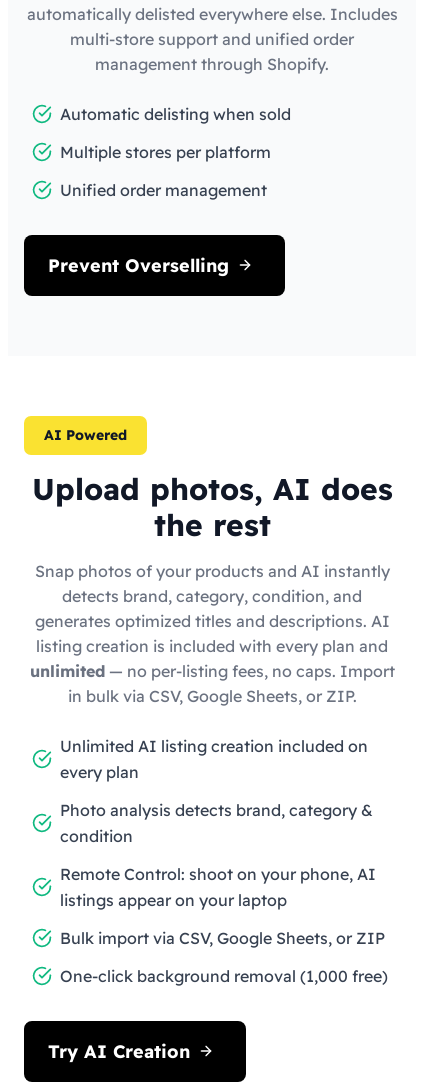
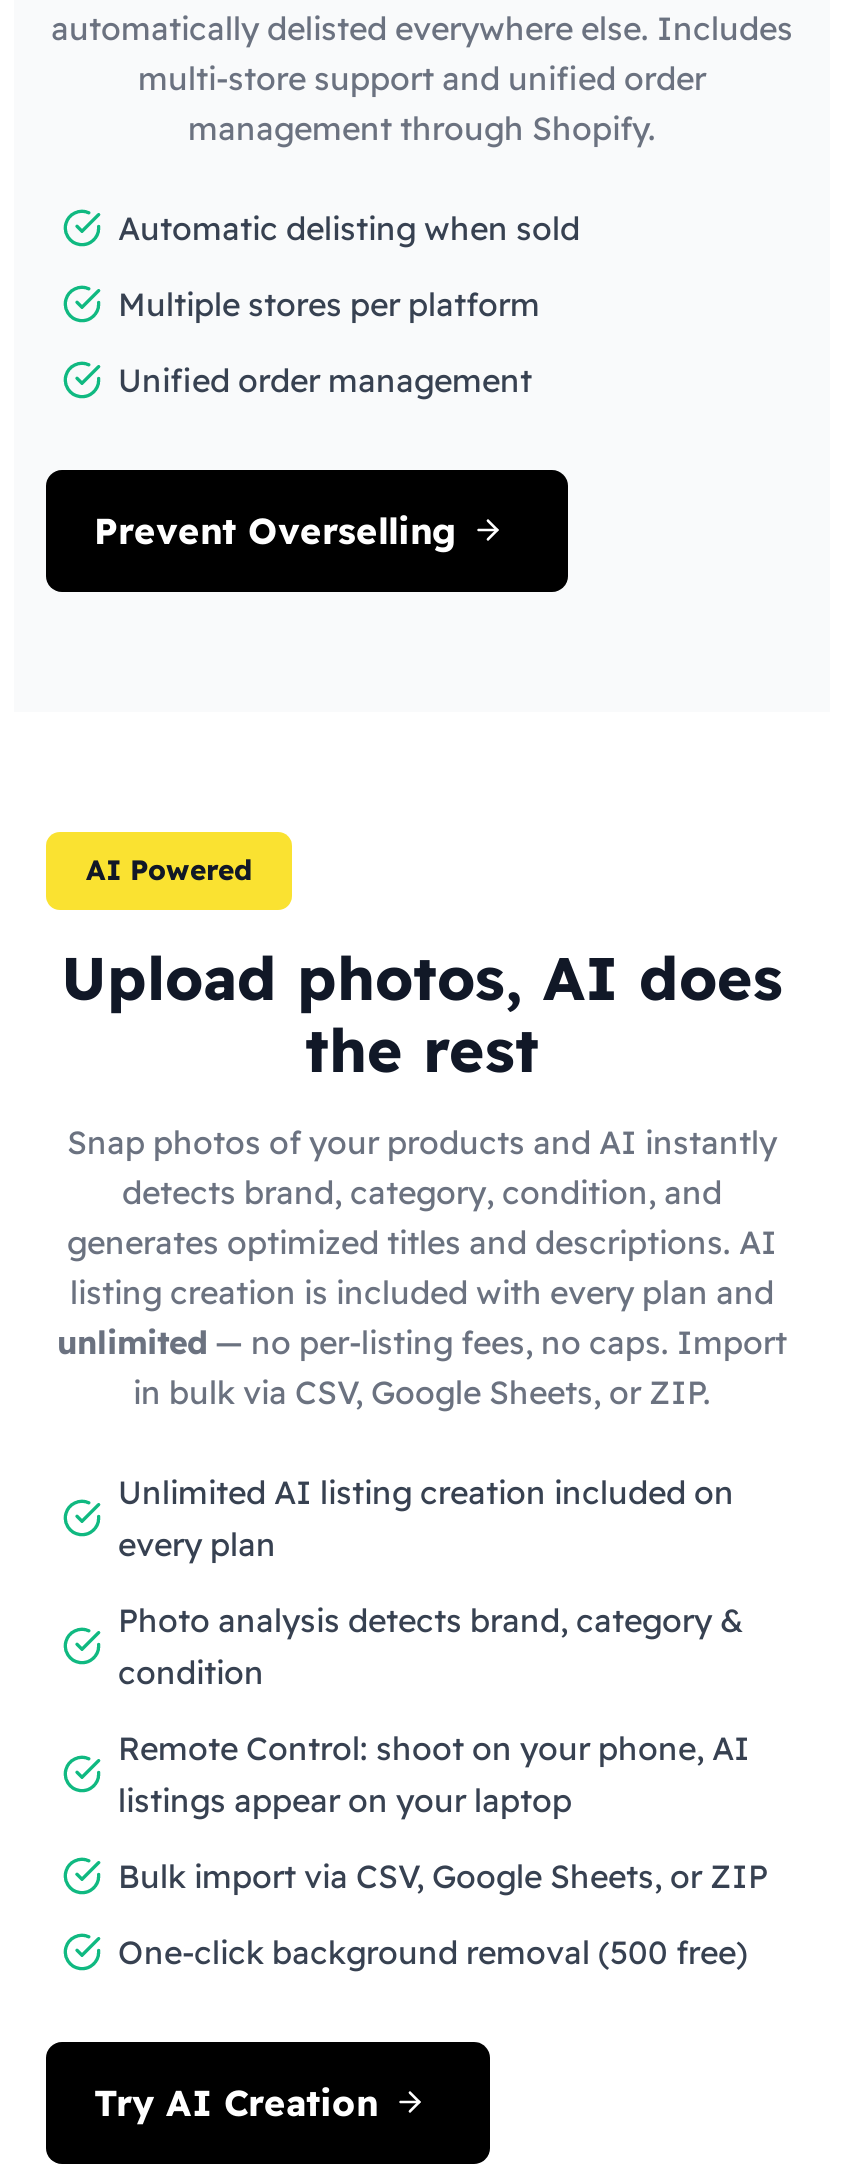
- One-click background removal (1,000 free)
+ One-click background removal (500 free)
